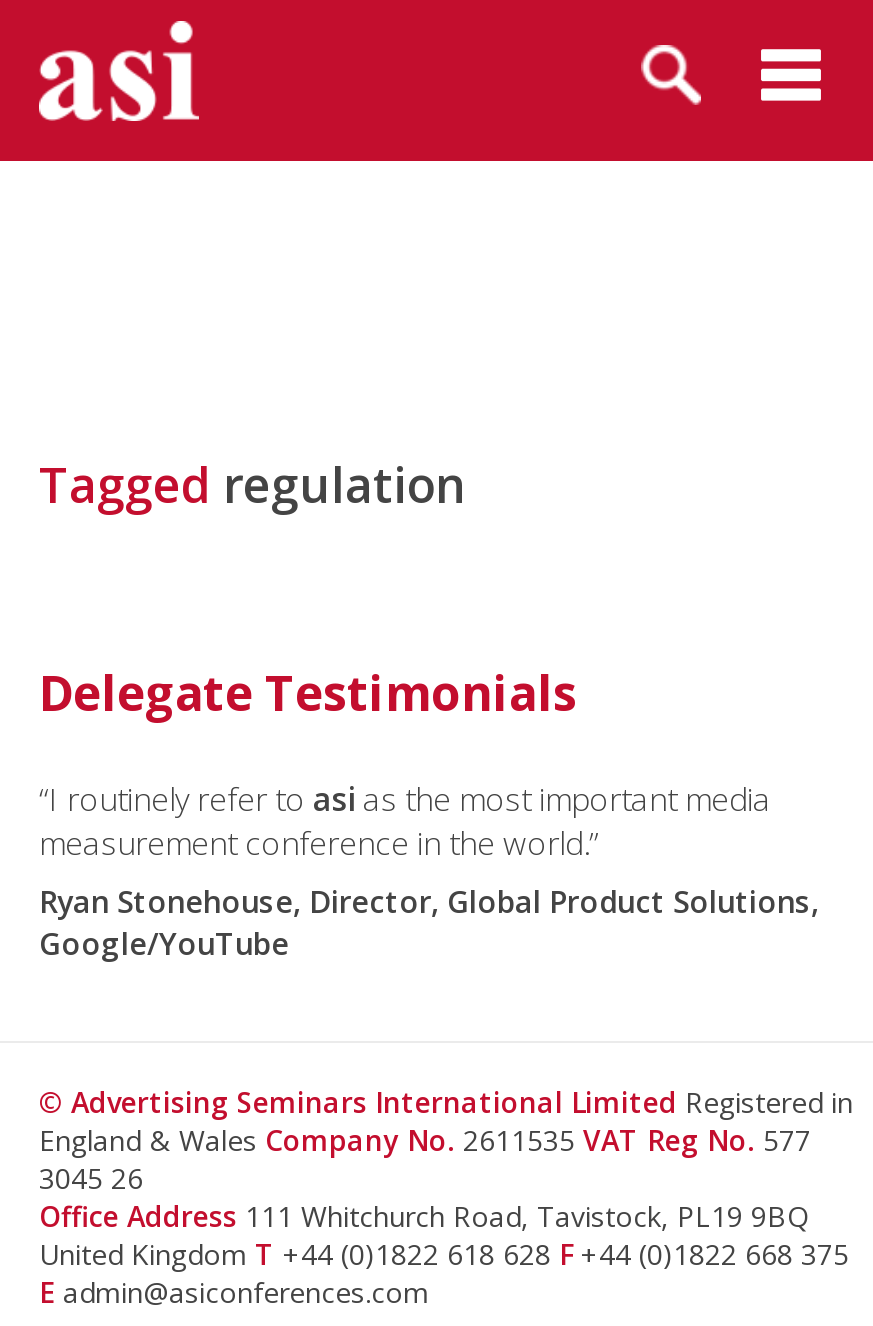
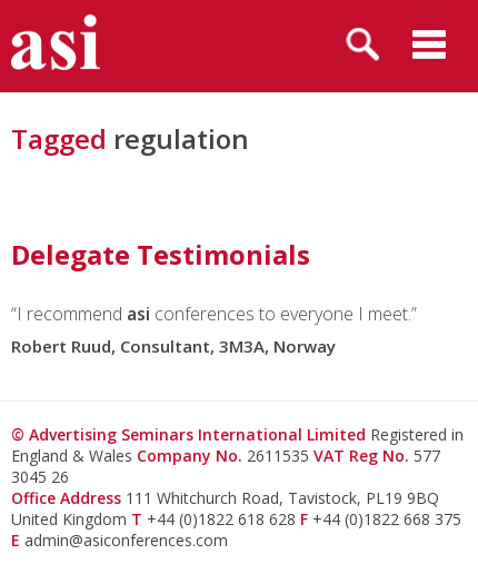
- “I routinely refer to asi as the most important media
- measurement conference in the world.”
- Ryan Stonehouse, Director, Global Product Solutions,
- Google/YouTube
+ “I recommend asi conferences to everyone I meet.”
+ Robert Ruud, Consultant, 3M3A, Norway
